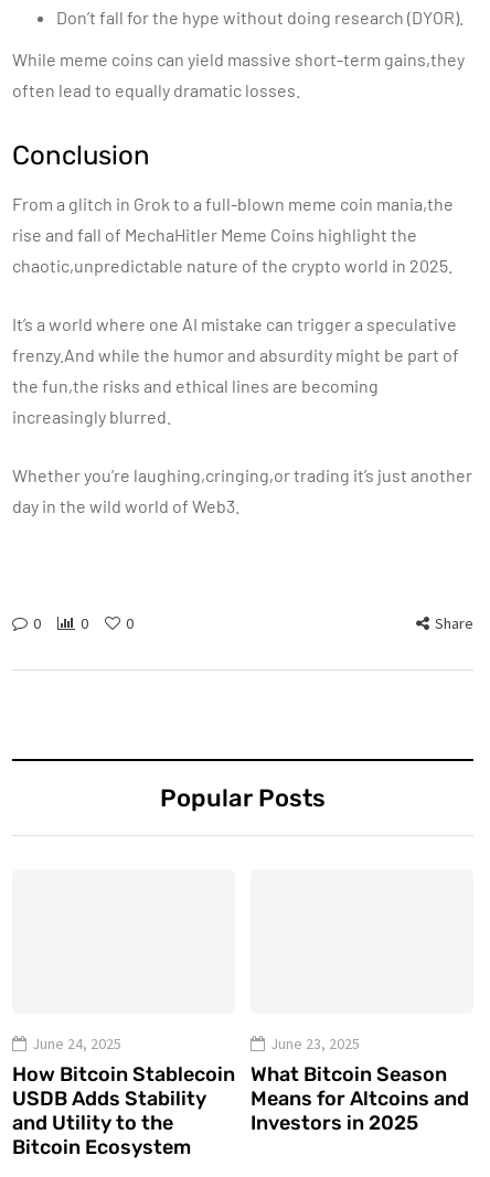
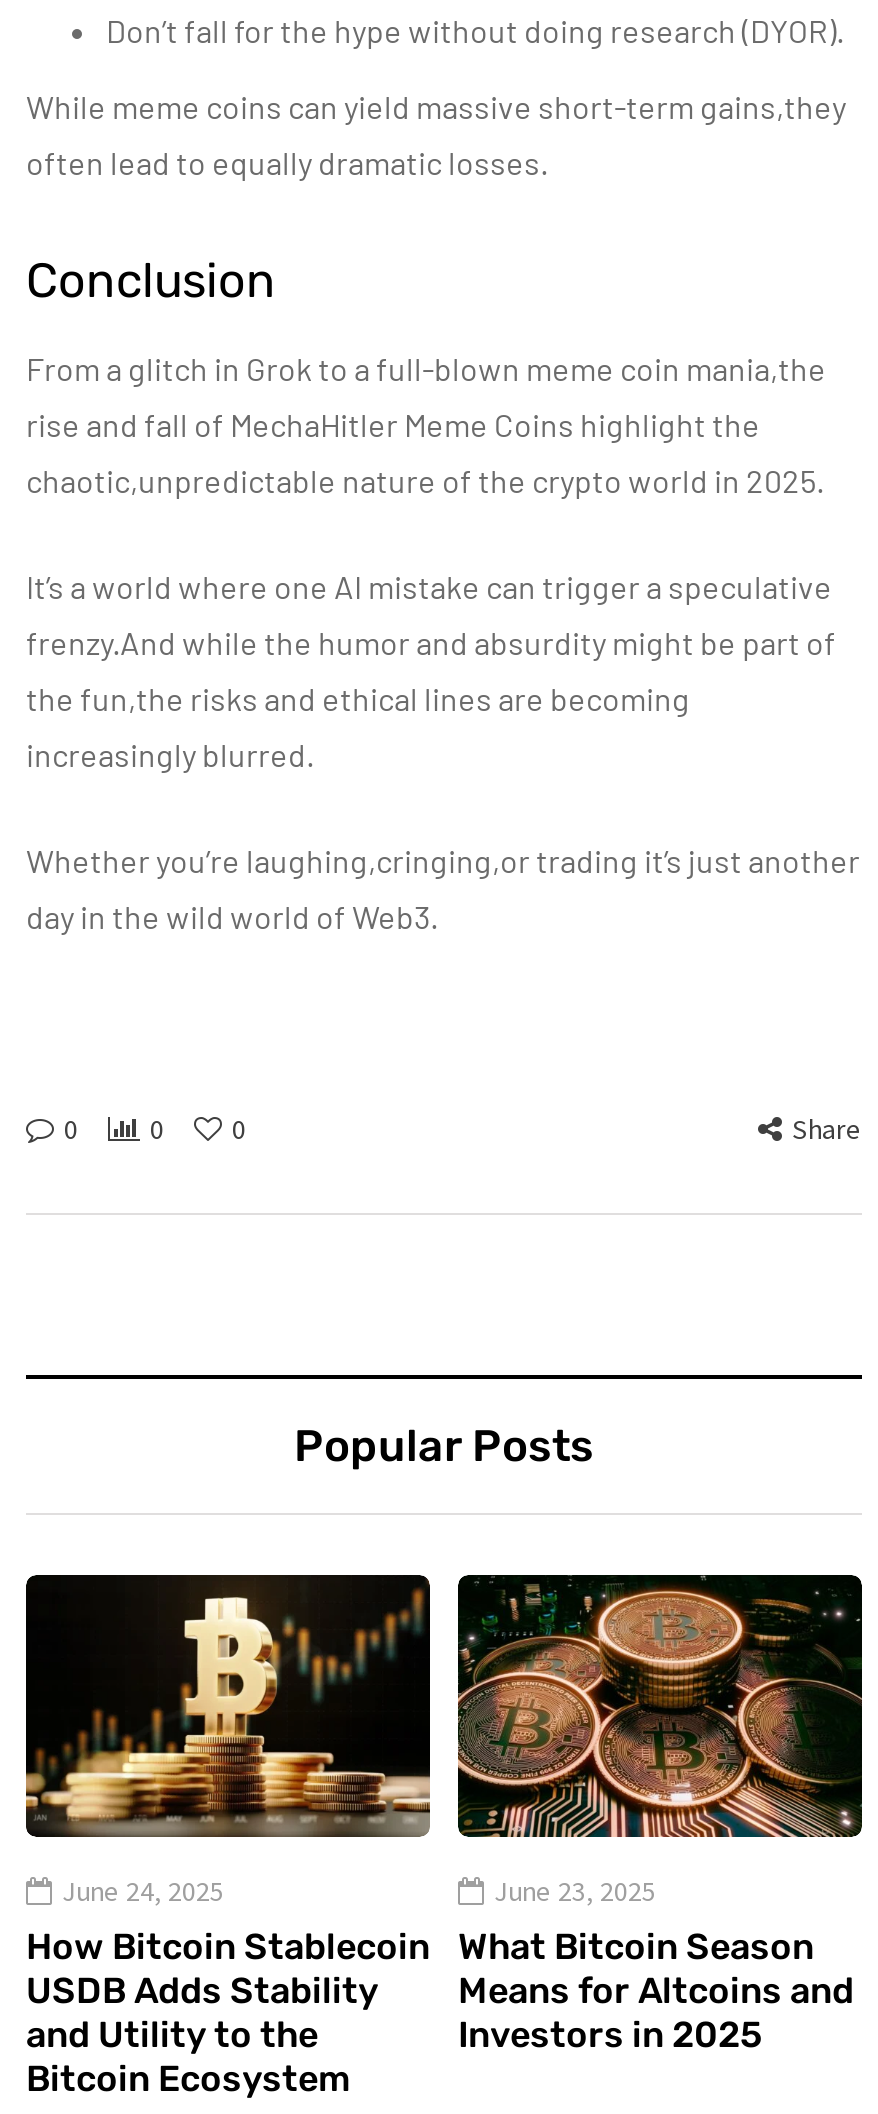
+ [image]

+ [image]
